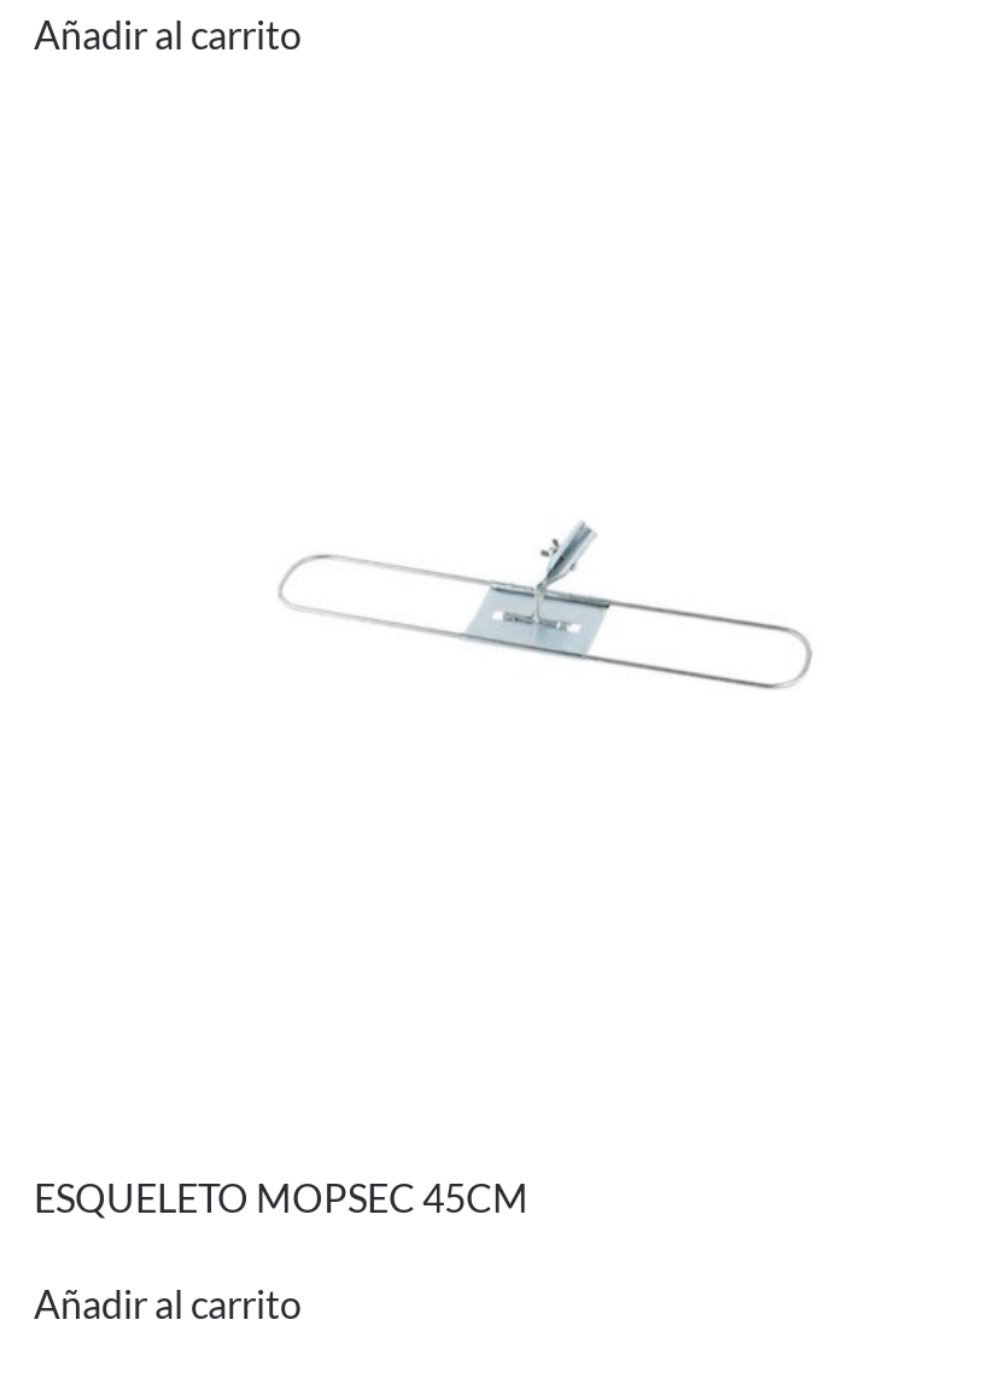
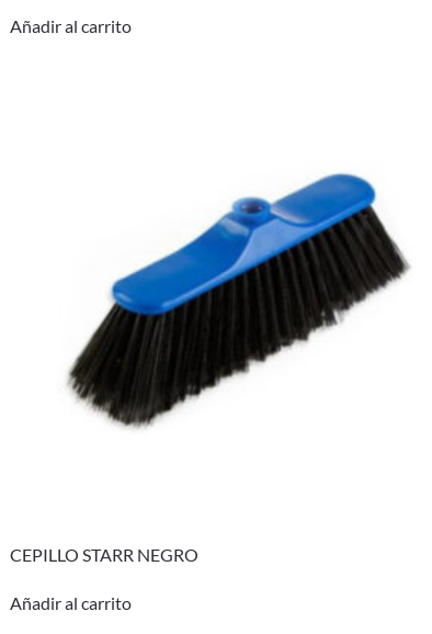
+ [image]

- ESQUELETO MOPSEC 45CM
+ CEPILLO STARR NEGRO
